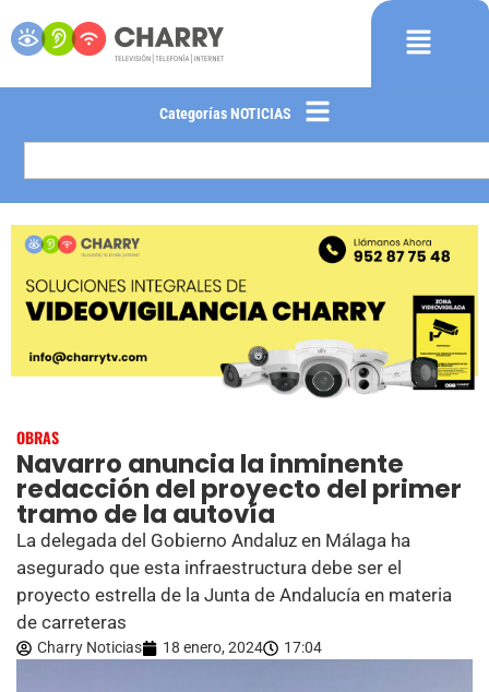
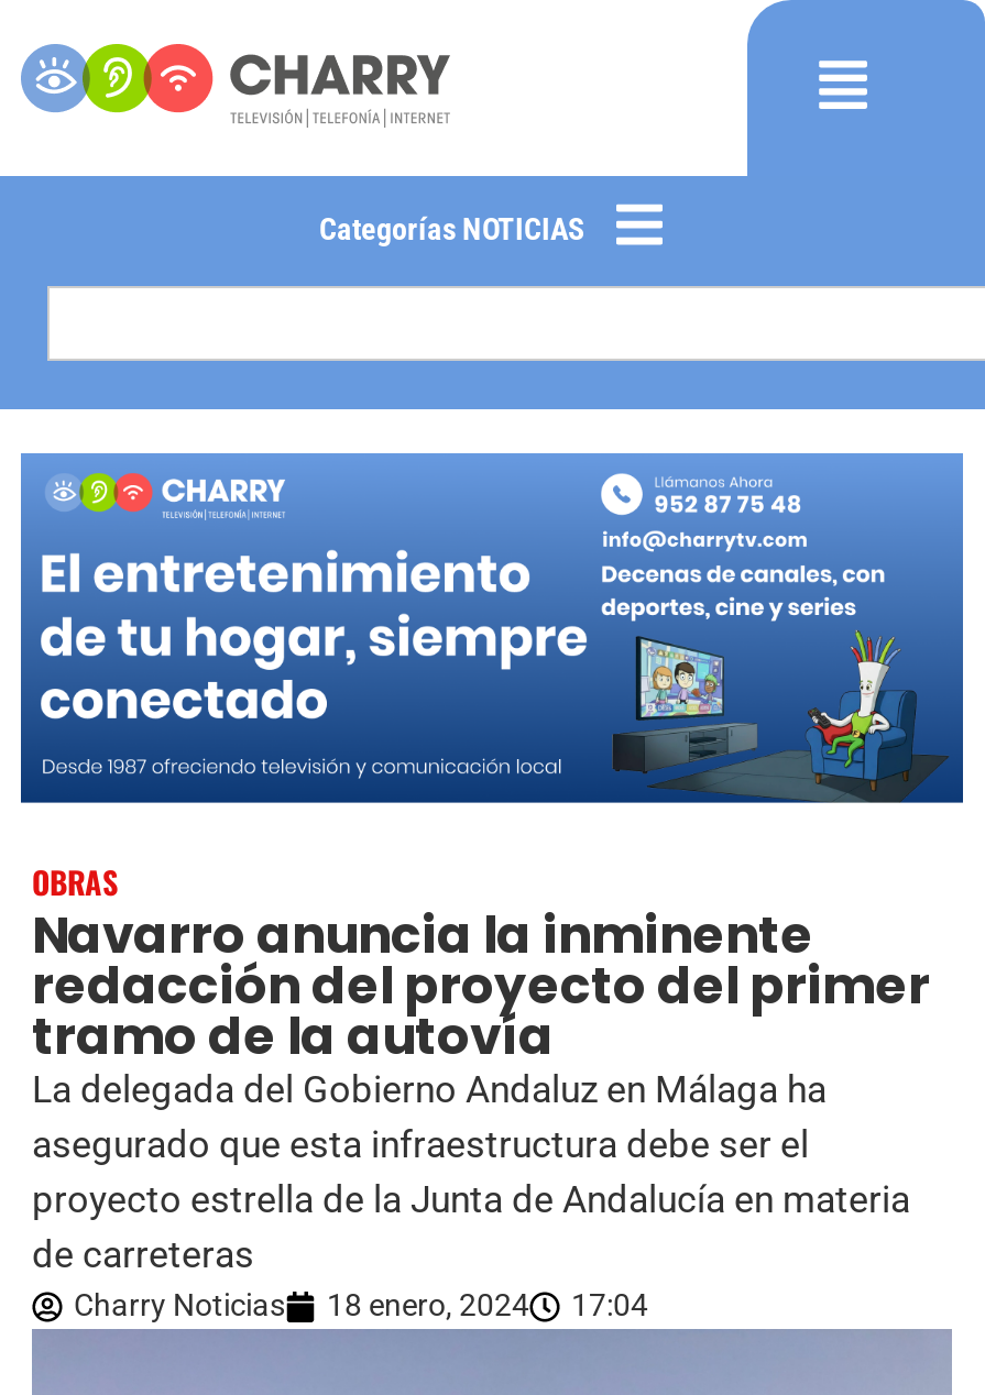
- [image]
+ [image]
